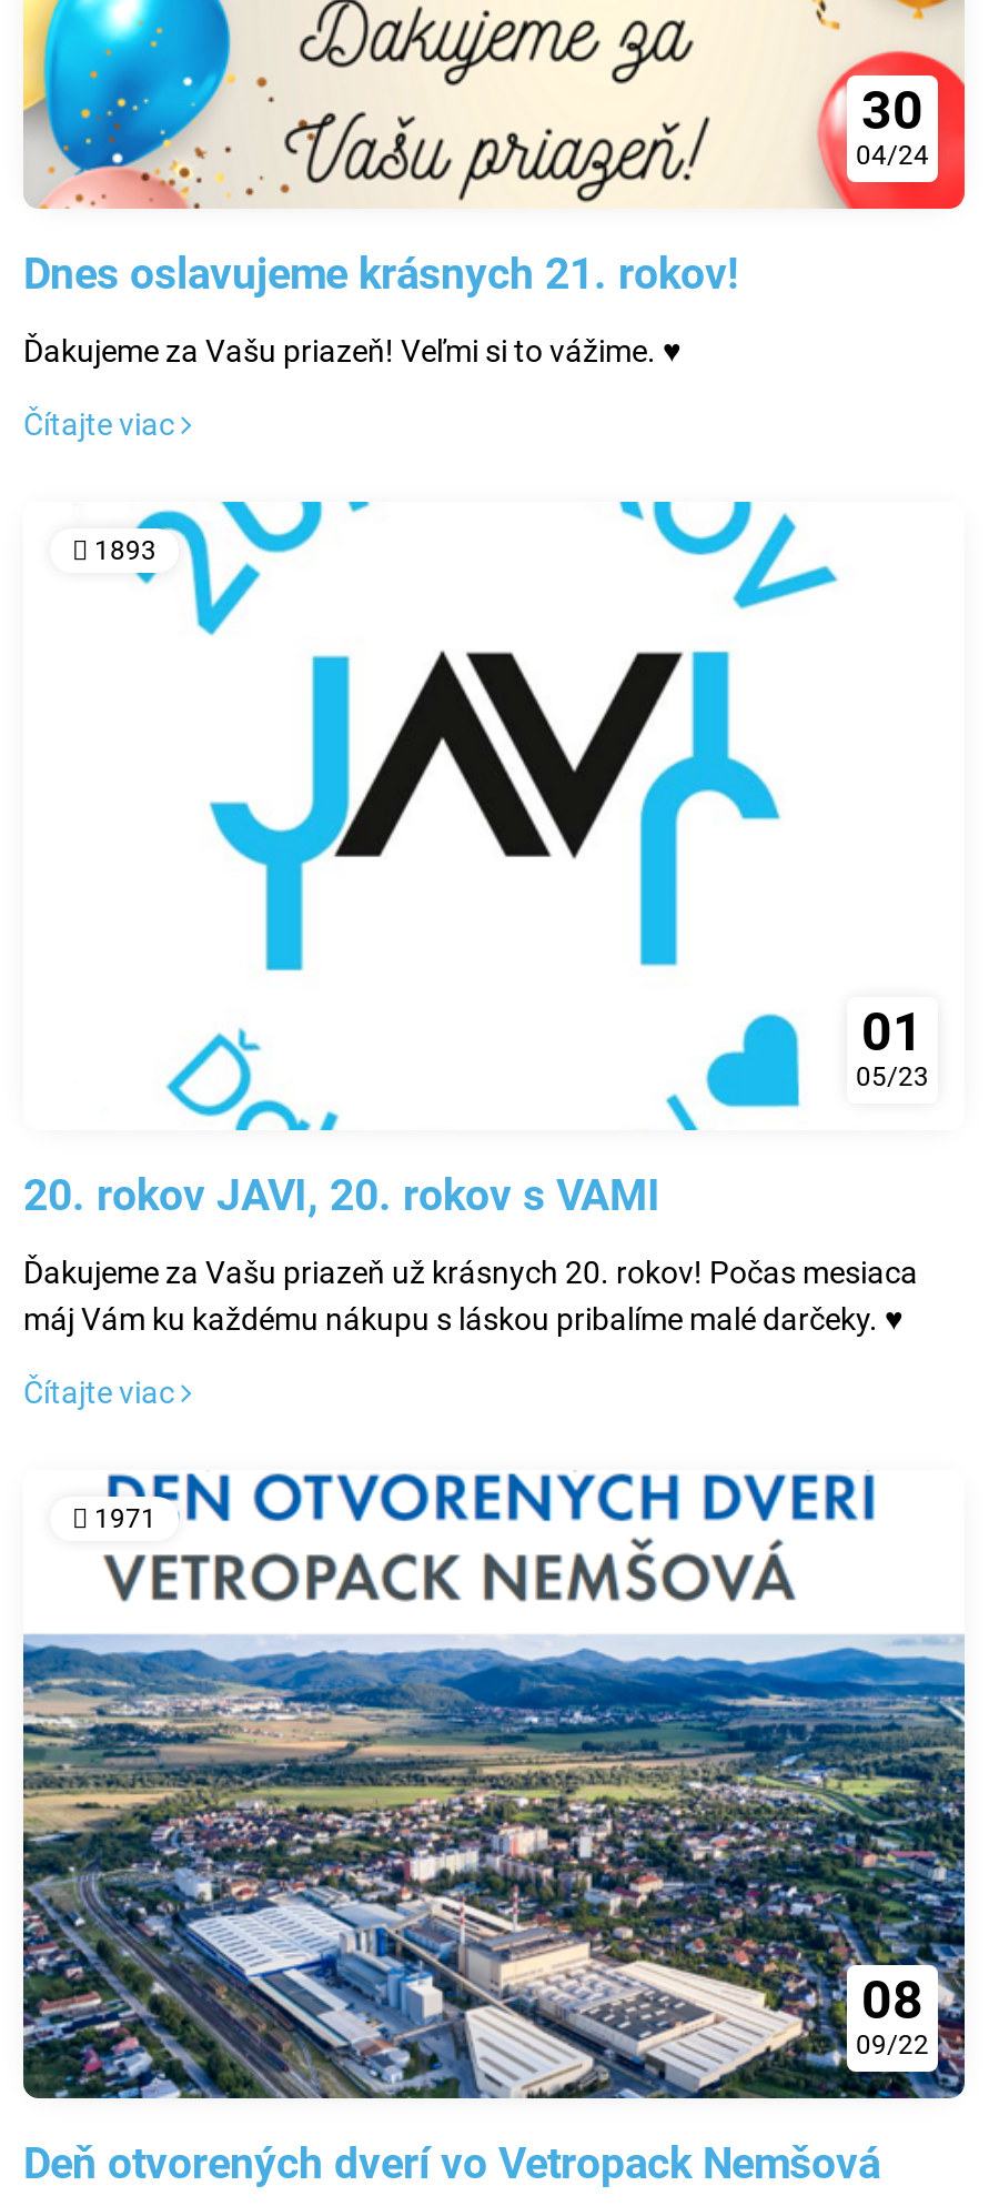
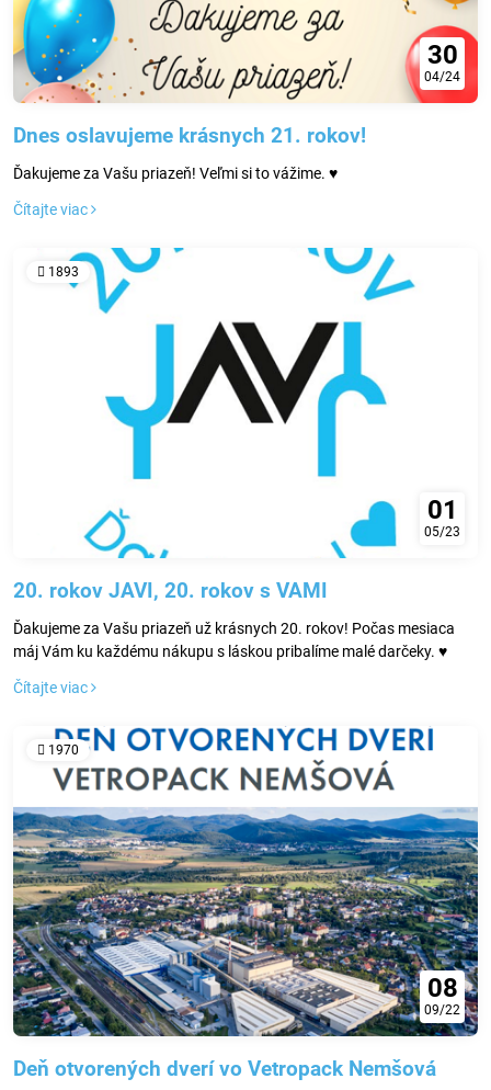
- 1971
+ 1970
